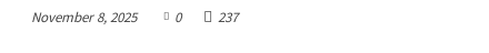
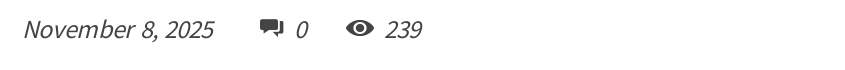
- 237
+ 239
